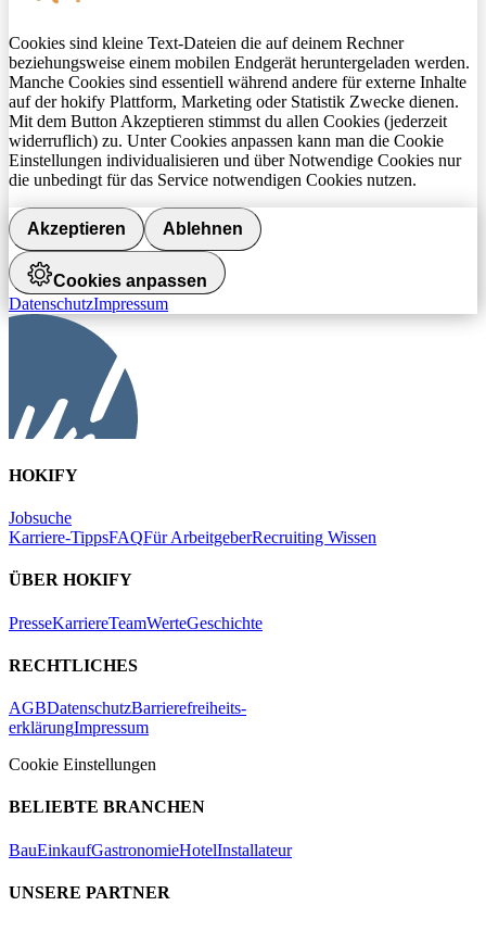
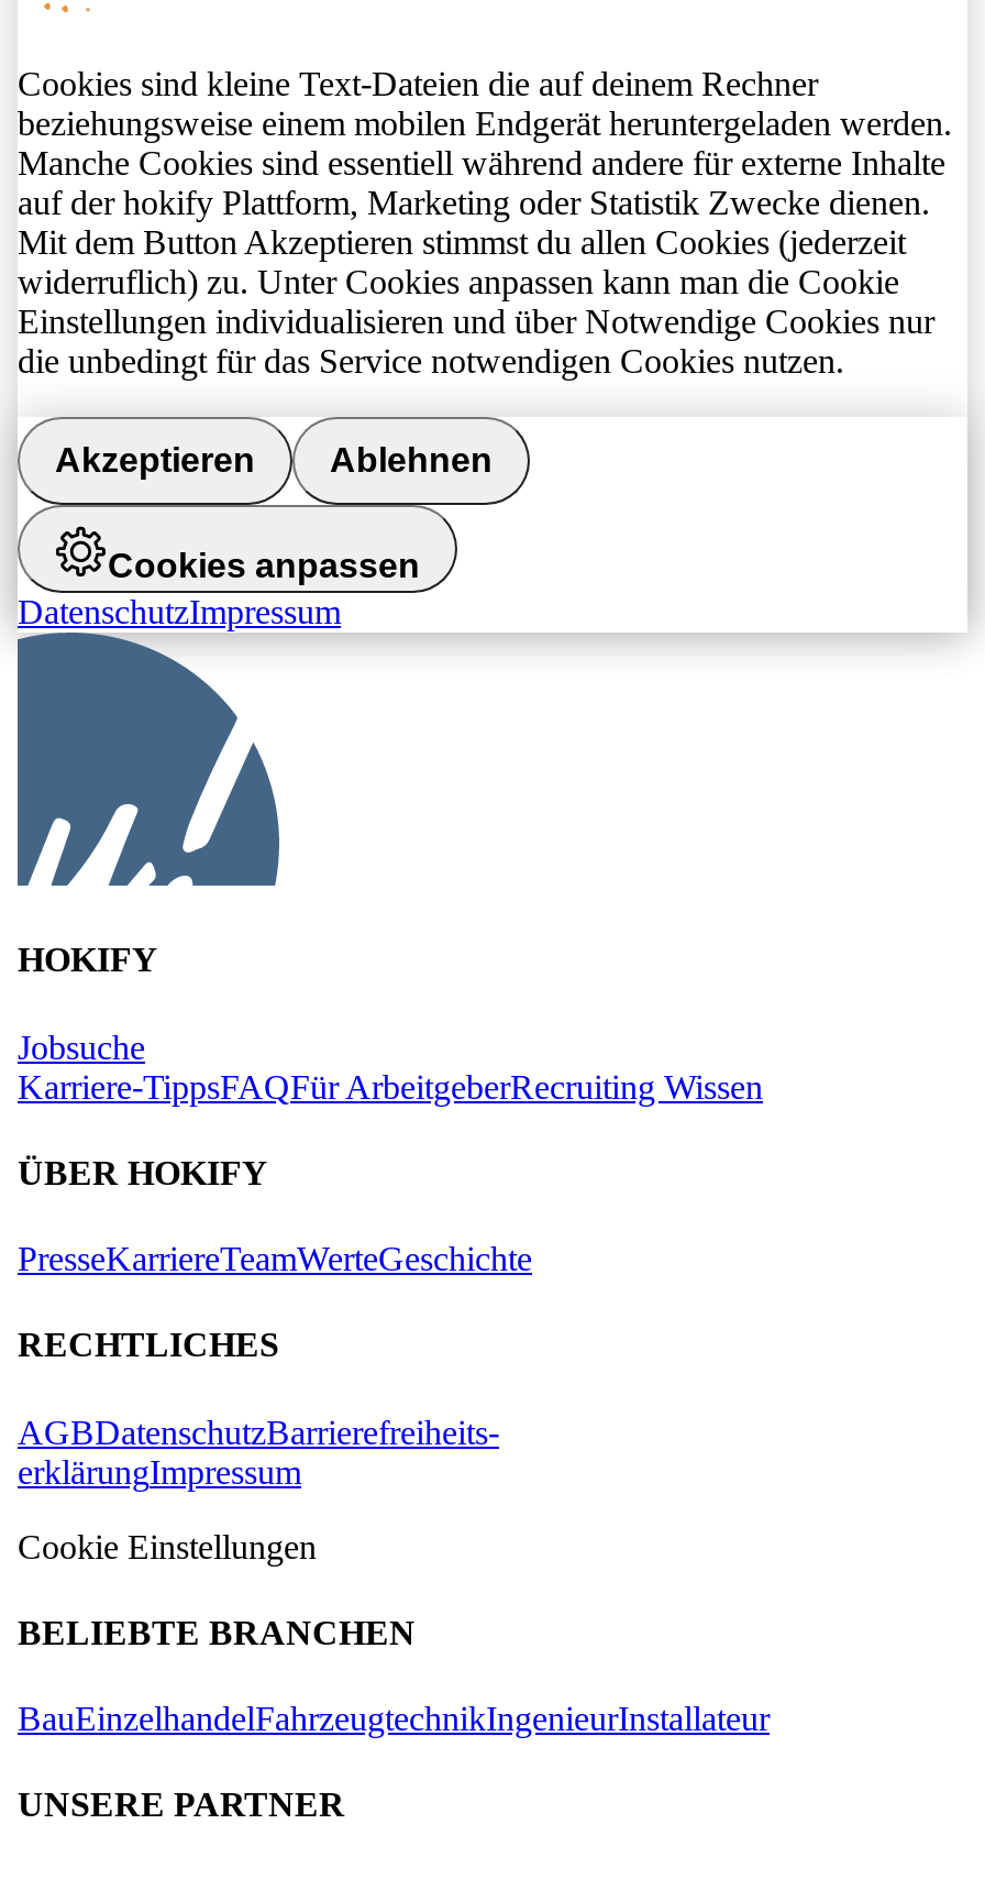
- BauEinkaufGastronomieHotelInstallateur
+ BauEinzelhandelFahrzeugtechnikIngenieurInstallateur
